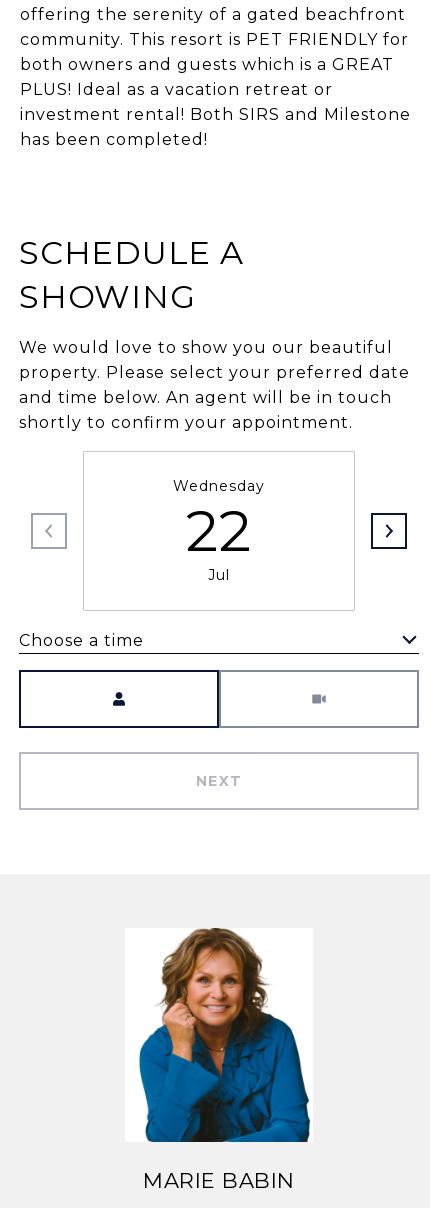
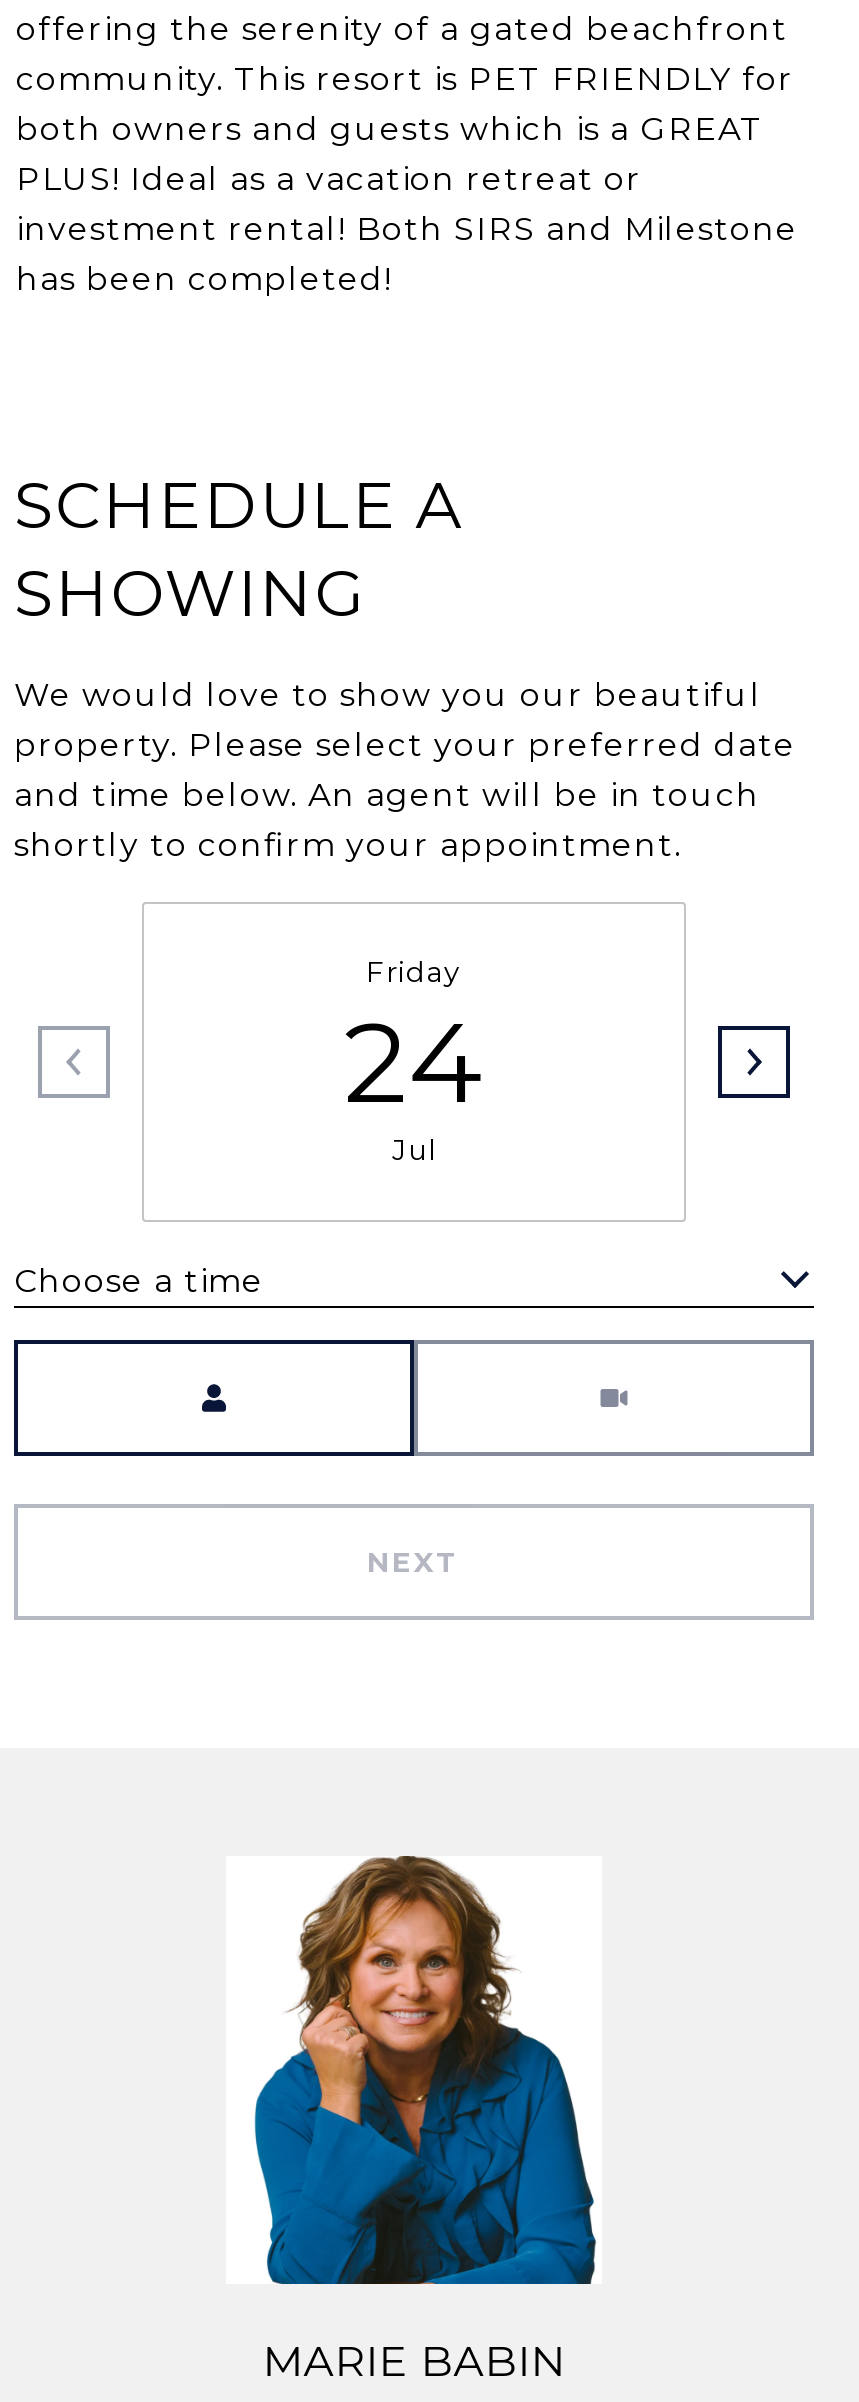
- Wednesday
- 22
+ Friday
+ 24
